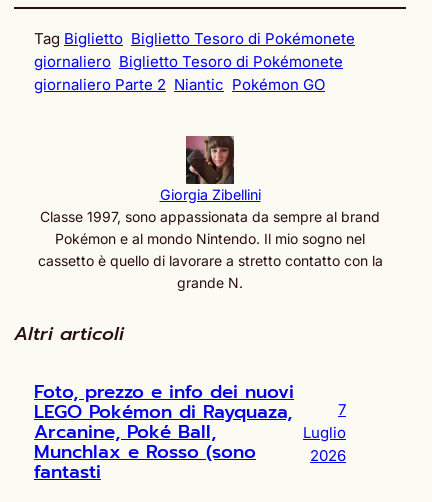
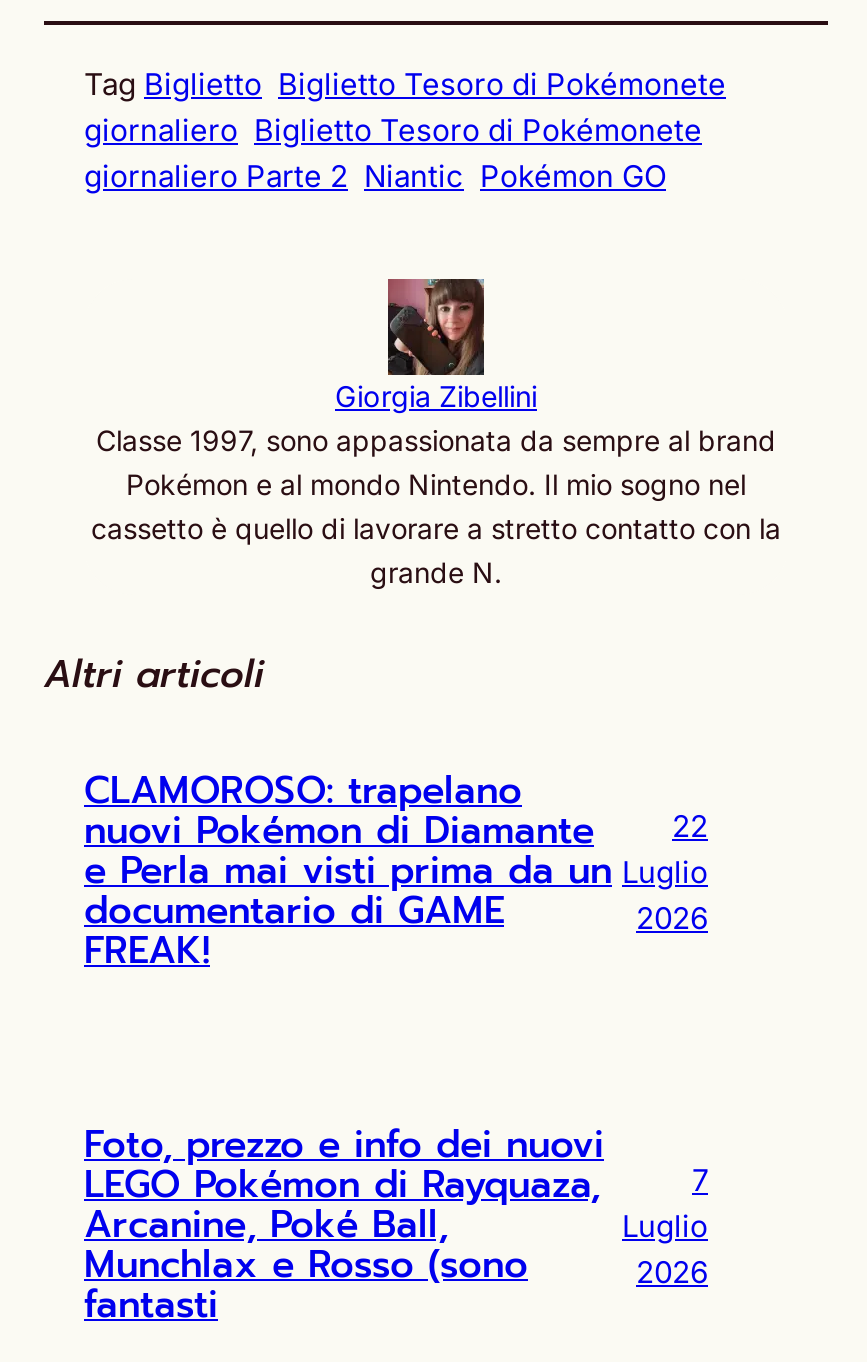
+ CLAMOROSO: trapelano
+ nuovi Pokémon di Diamante
+ e Perla mai visti prima da un
+ documentario di GAME
+ FREAK!

+ 22
+ Luglio
+ 2026
